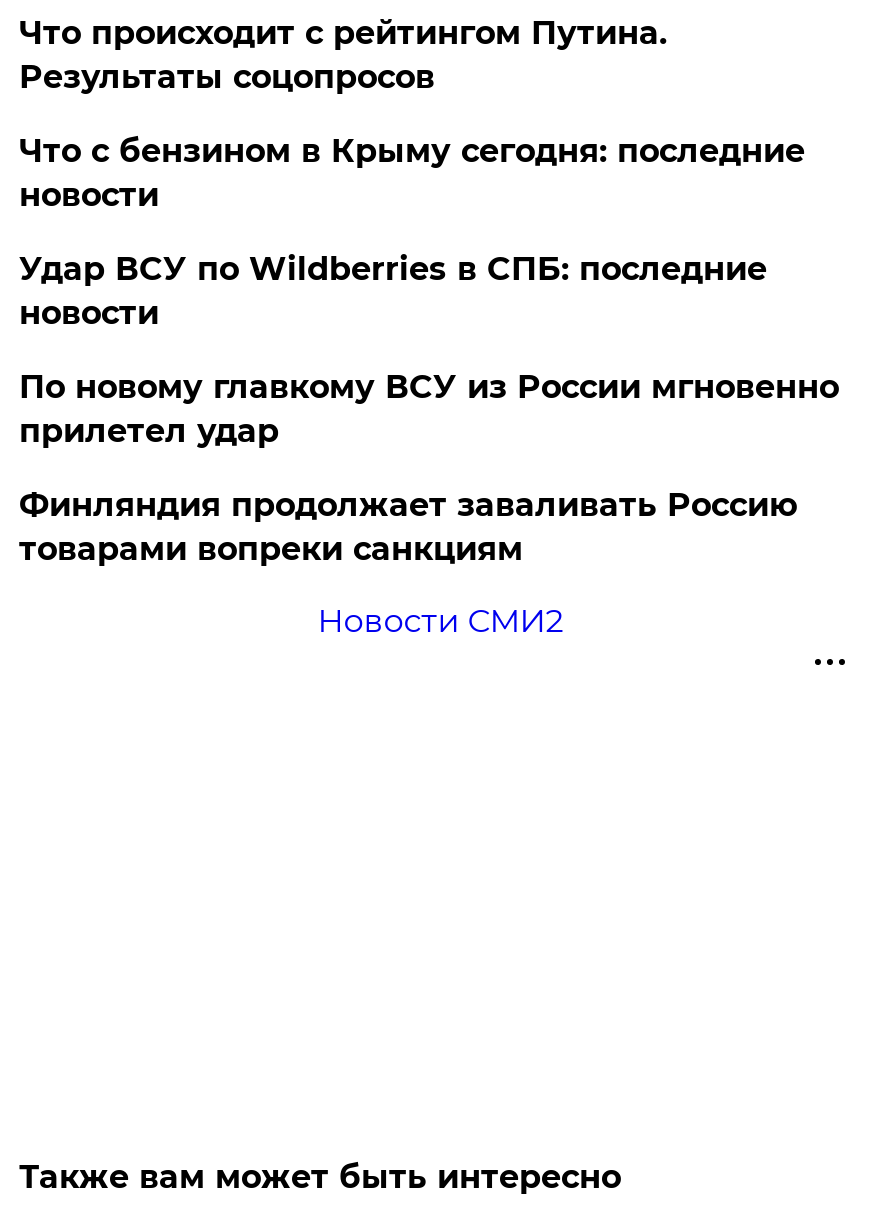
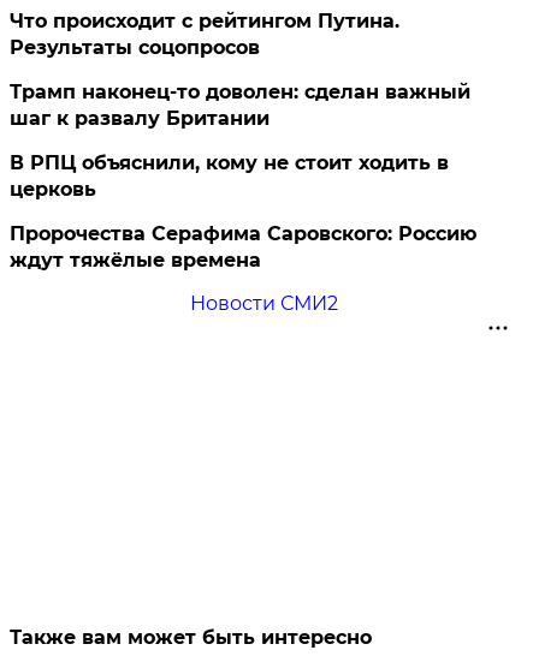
- Что с бензином в Крыму сегодня: последние
- новости
- Удар ВСУ по Wildberries в СПБ: последние
- новости
- По новому главкому ВСУ из России мгновенно
- прилетел удар
- Финляндия продолжает заваливать Россию
- товарами вопреки санкциям
+ Трамп наконец-то доволен: сделан важный
+ шаг к развалу Британии
+ В РПЦ объяснили, кому не стоит ходить в
+ церковь
+ Пророчества Серафима Саровского: Россию
+ ждут тяжёлые времена
